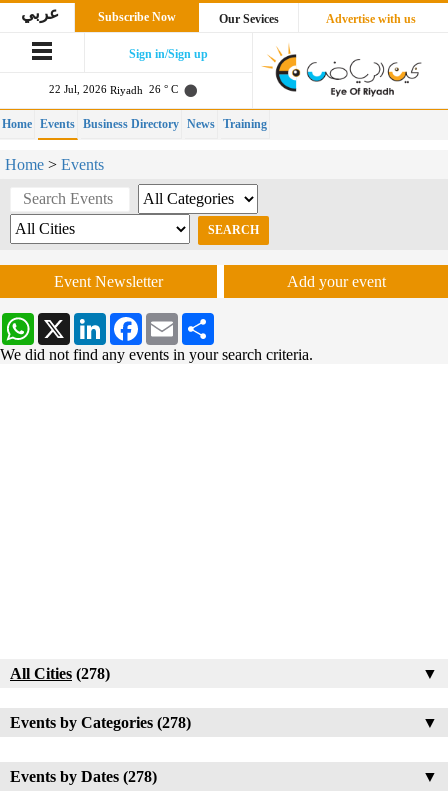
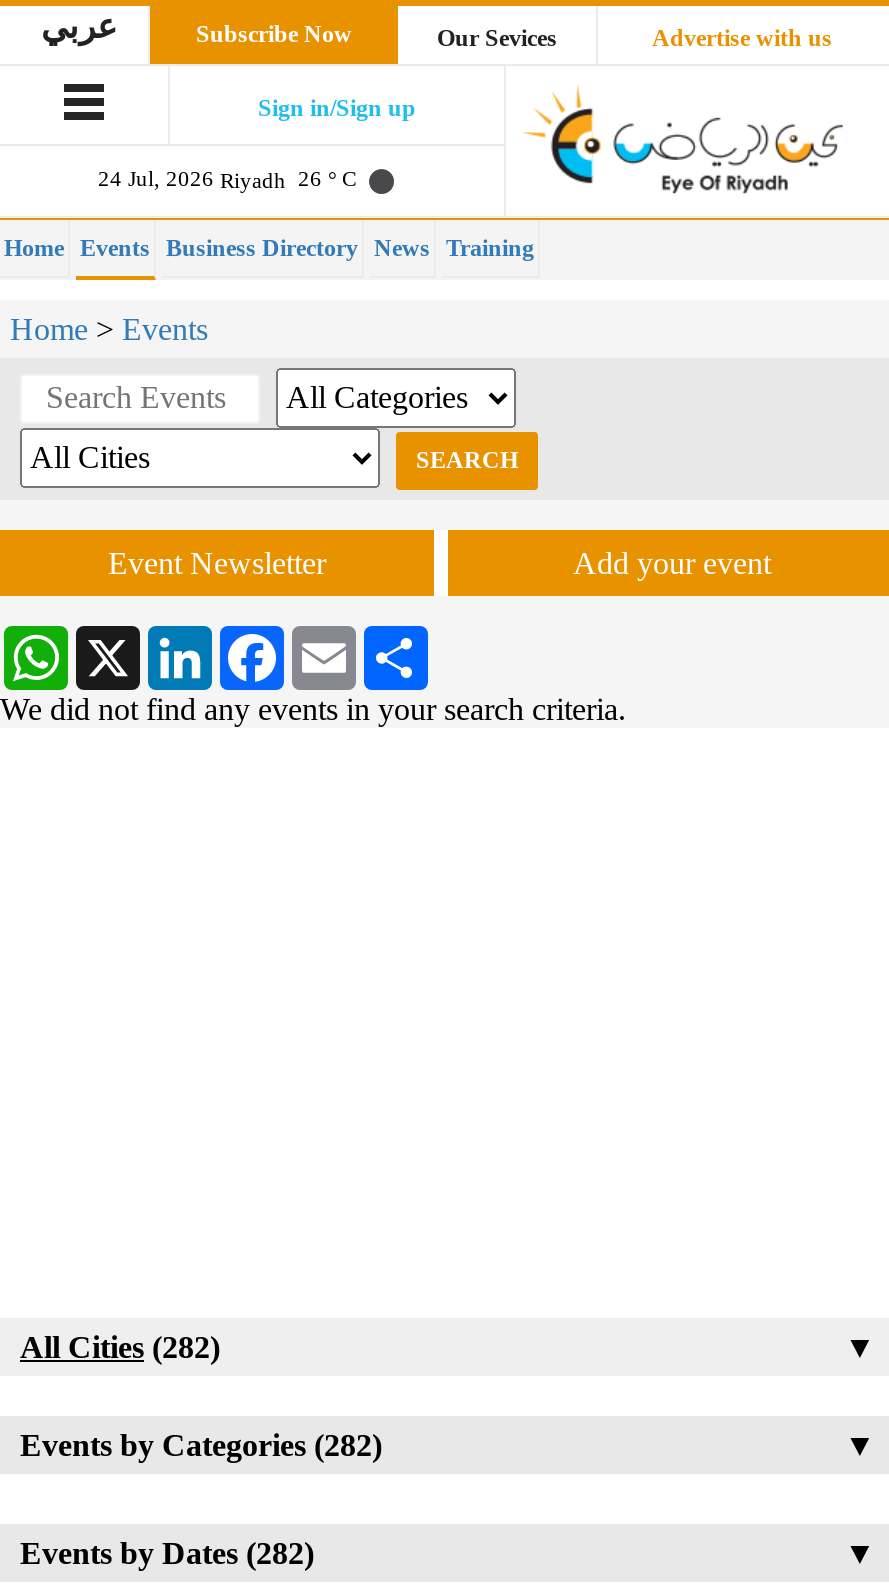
- 22 Jul, 2026 Riyadh 26 ° C
+ 24 Jul, 2026 Riyadh 26 ° C

- All Cities (278)
+ All Cities (282)

- Events by Categories (278)
+ Events by Categories (282)

- Events by Dates (278)
+ Events by Dates (282)
